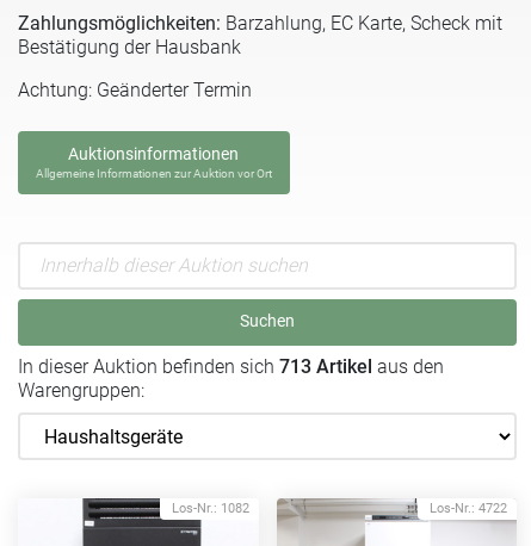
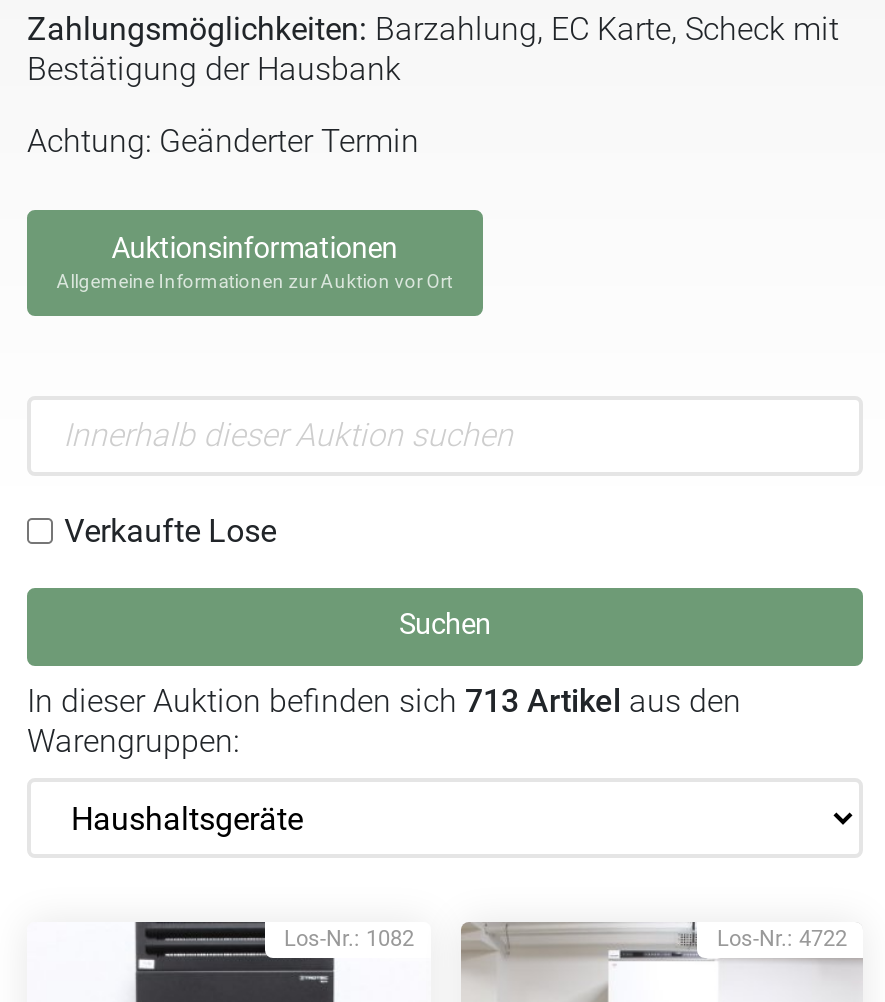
+ Verkaufte Lose
